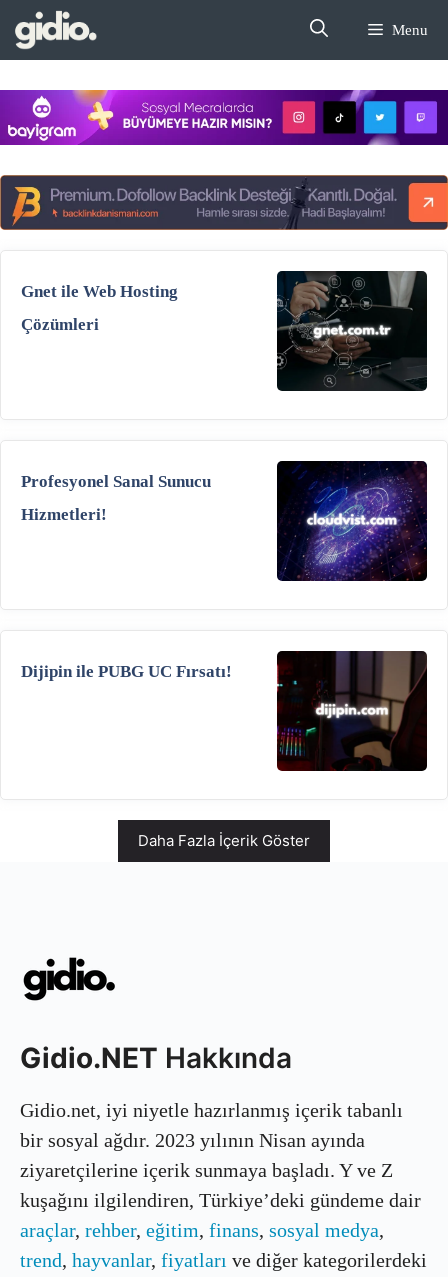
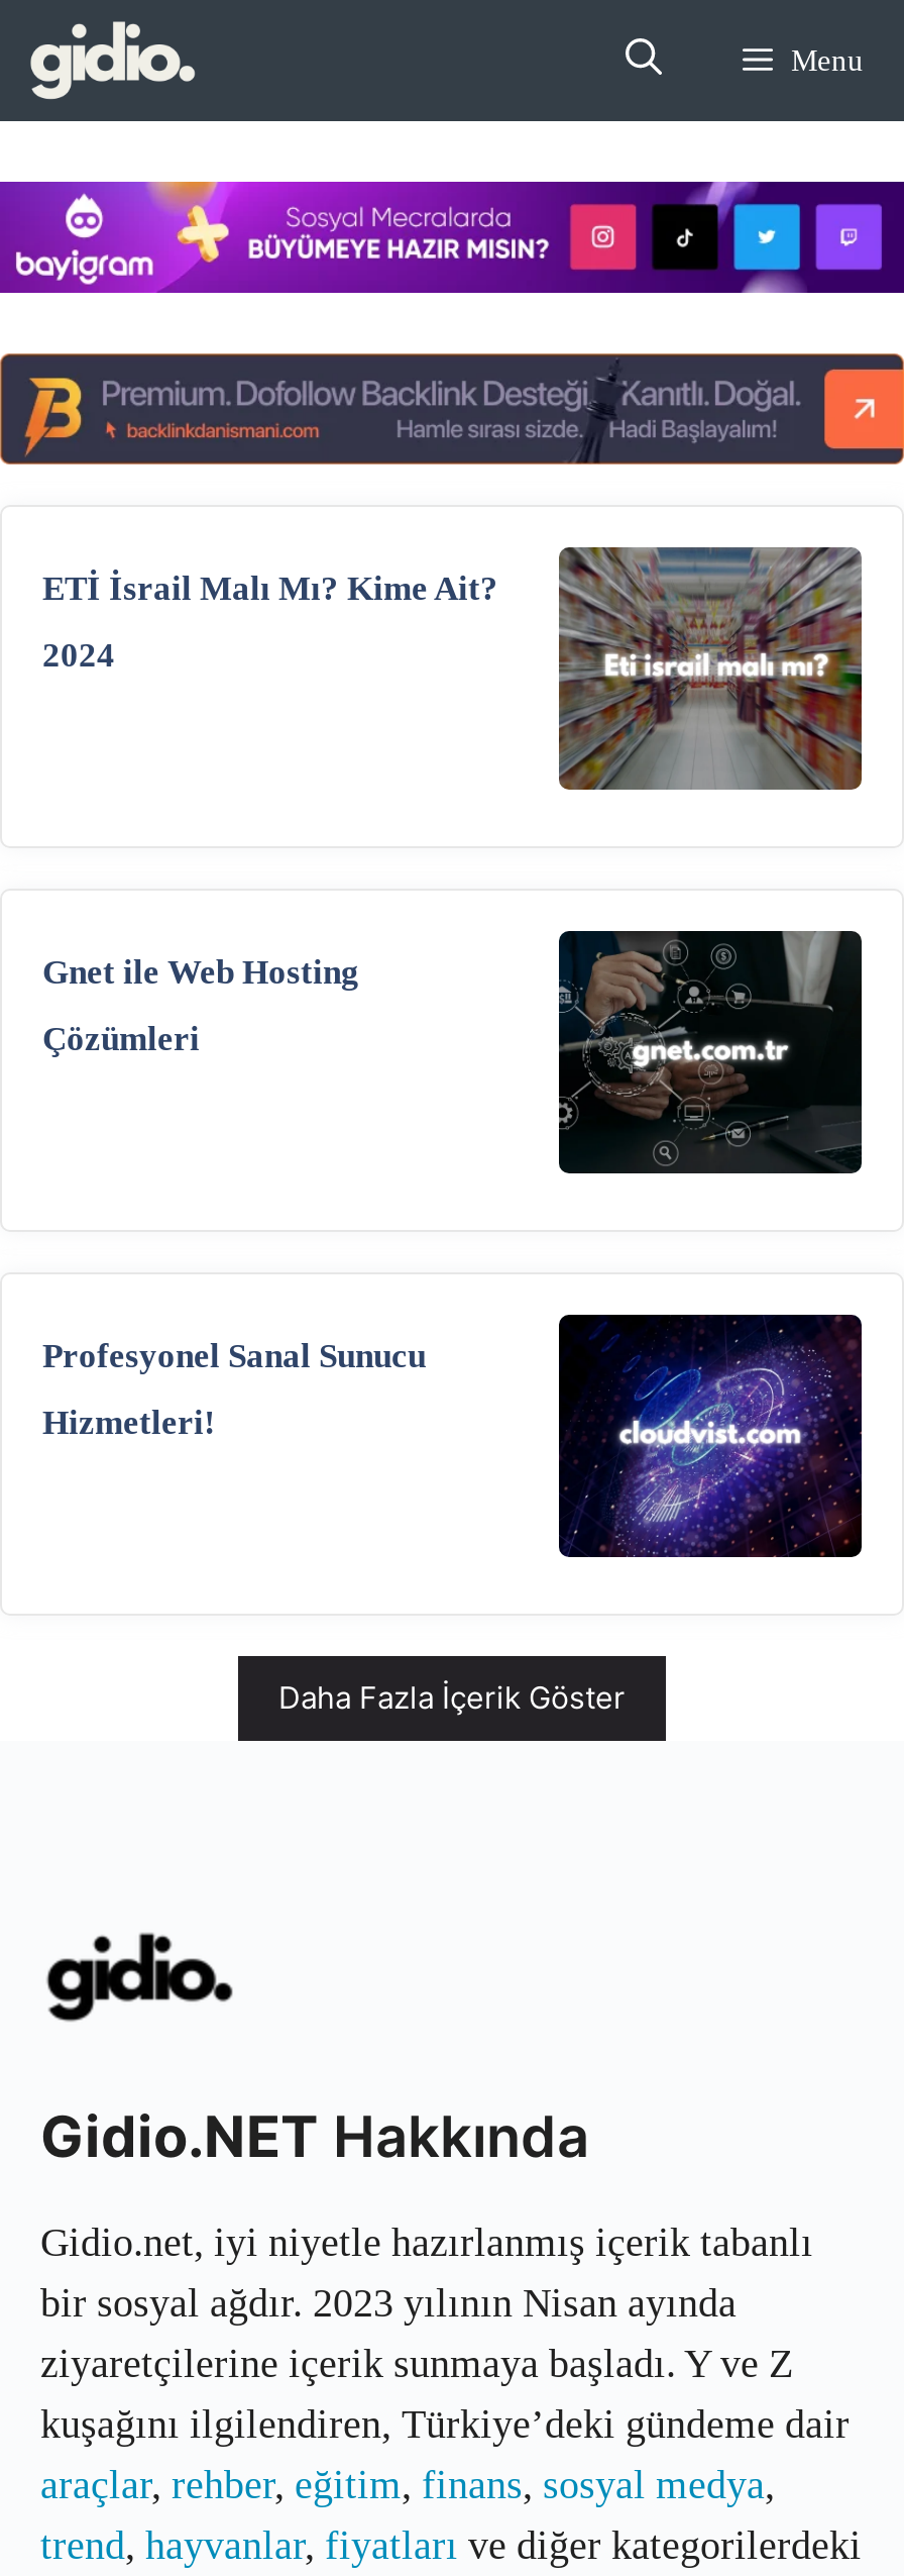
+ [image]
+ ETİ İsrail Malı Mı? Kime Ait?
+ 2024

moved down: Gnet ile Web Hosting | Çözümleri | Profesyonel Sanal Sunucu | Hizmetleri!

- [image]

- Dijipin ile PUBG UC Fırsatı!
